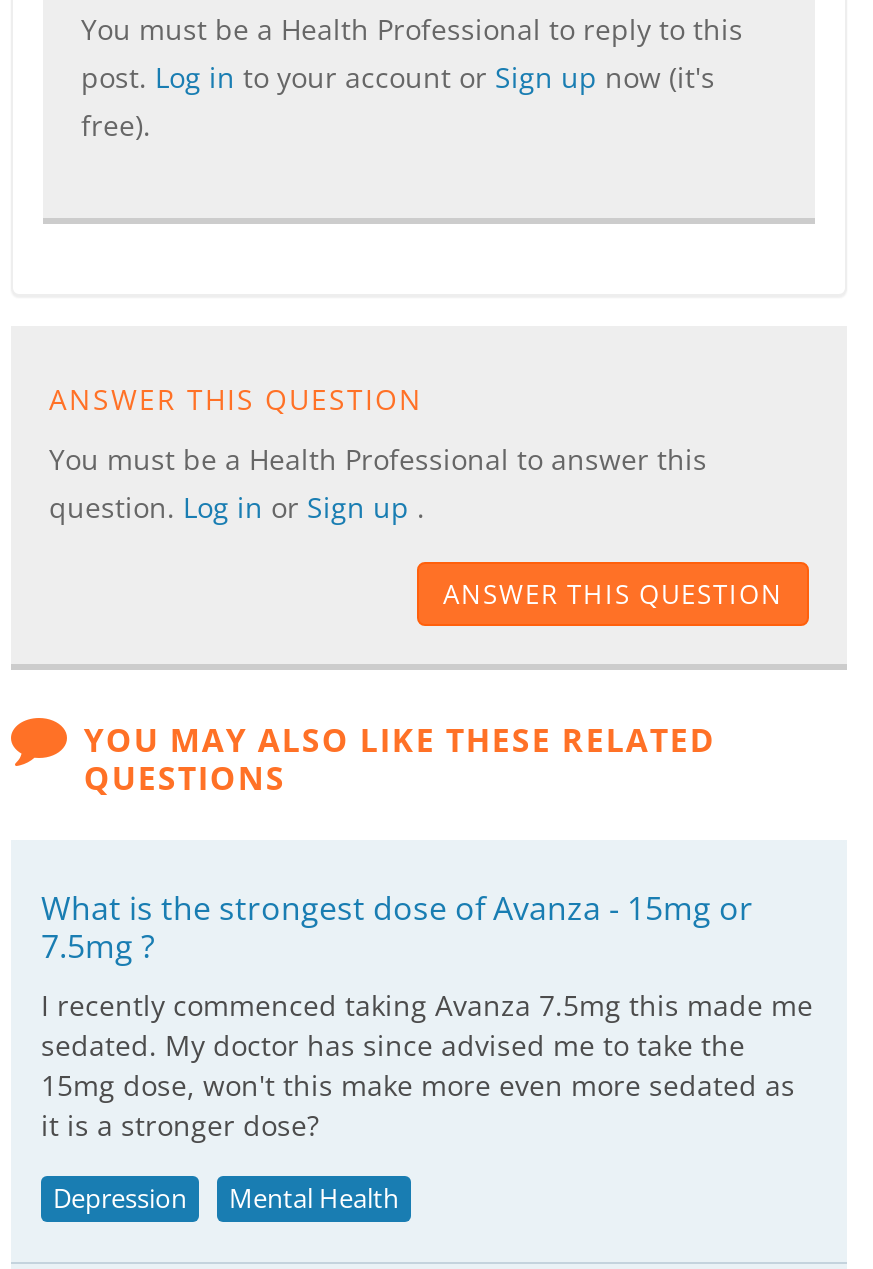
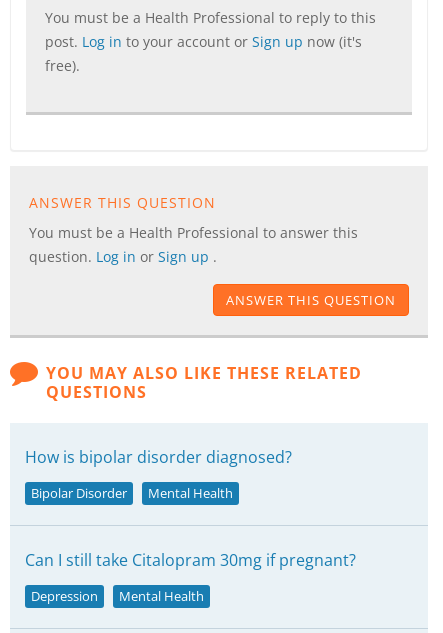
- What is the strongest dose of Avanza - 15mg or
- 7.5mg ?
- I recently commenced taking Avanza 7.5mg this made me
- sedated. My doctor has since advised me to take the
- 15mg dose, won't this make more even more sedated as
- it is a stronger dose?
+ How is bipolar disorder diagnosed?
+ Bipolar Disorder
+ Mental Health
+ Can I still take Citalopram 30mg if pregnant?
